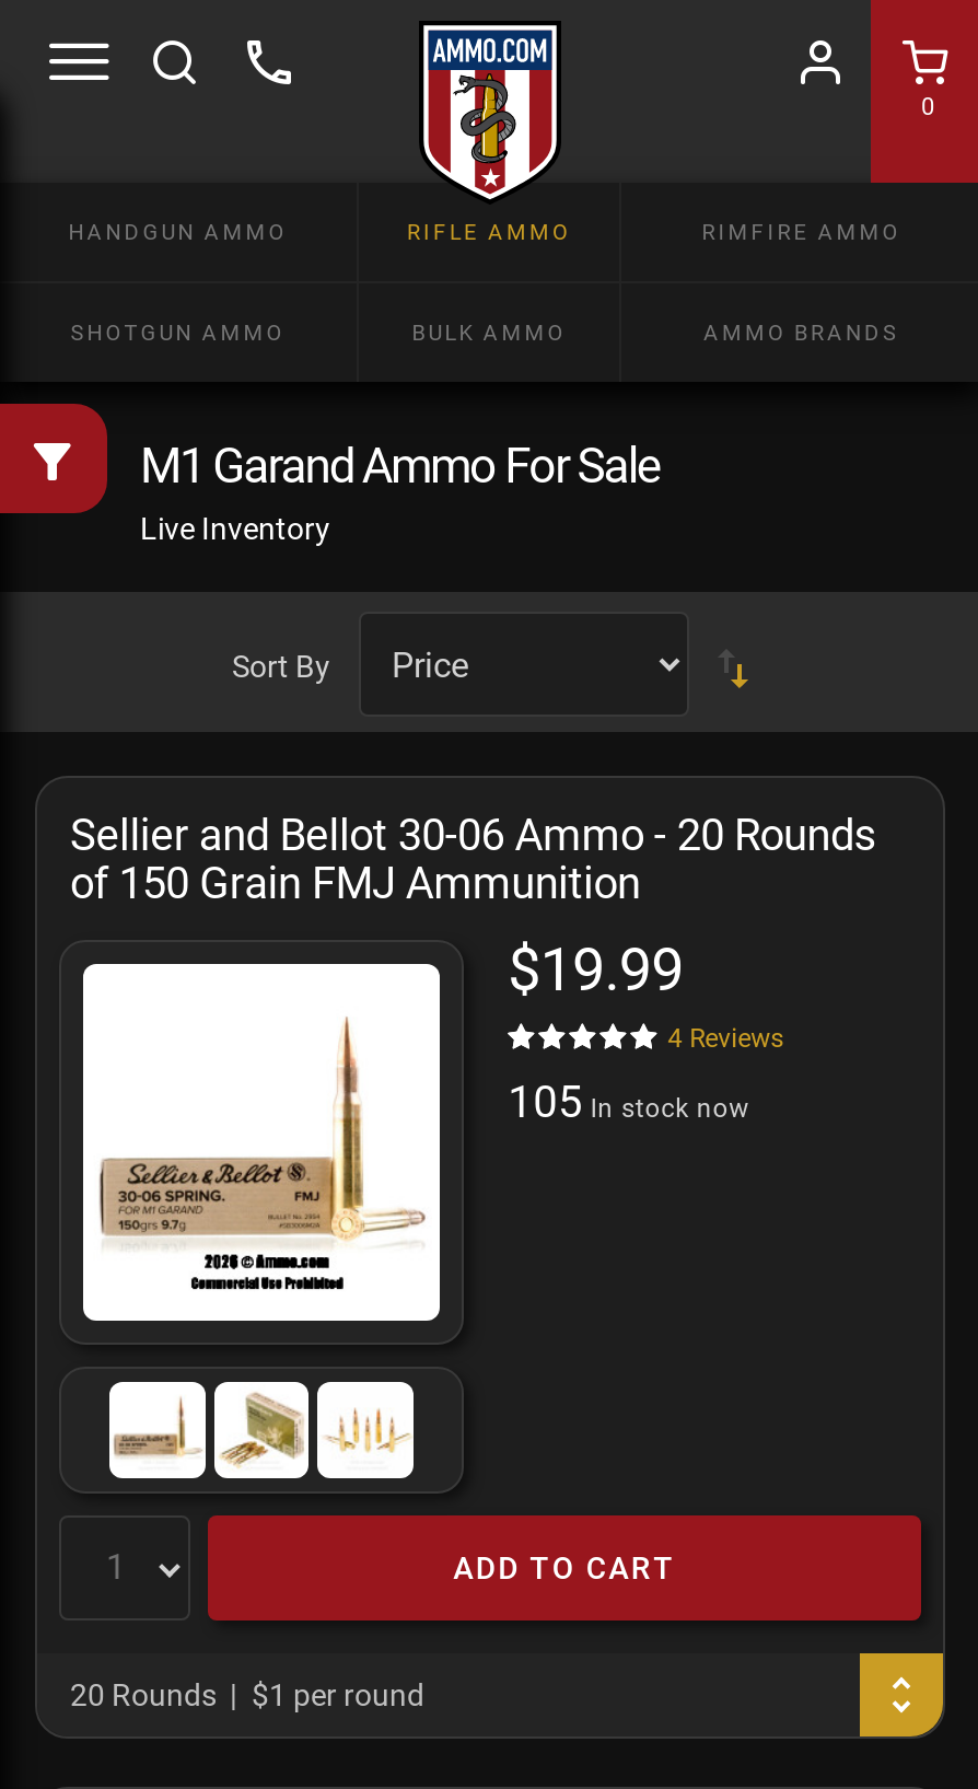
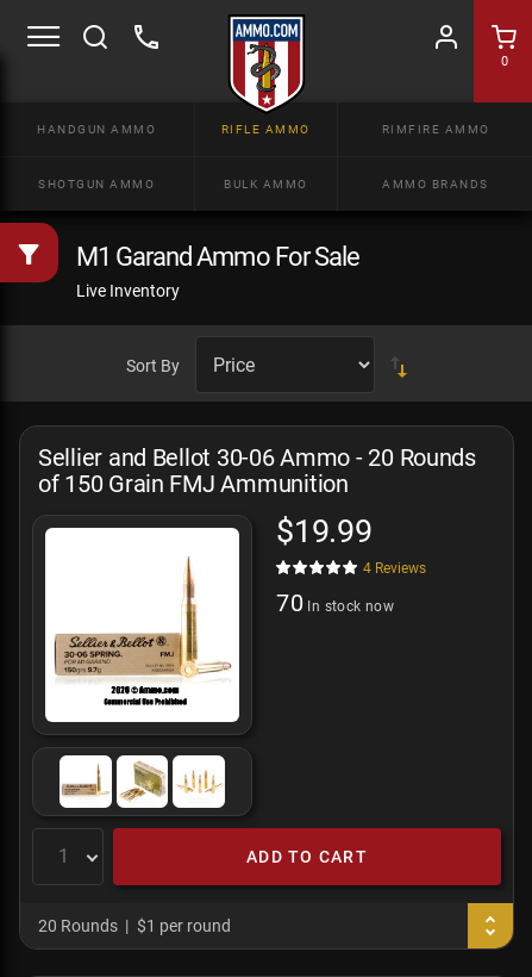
- 105 In stock now
+ 70 In stock now
